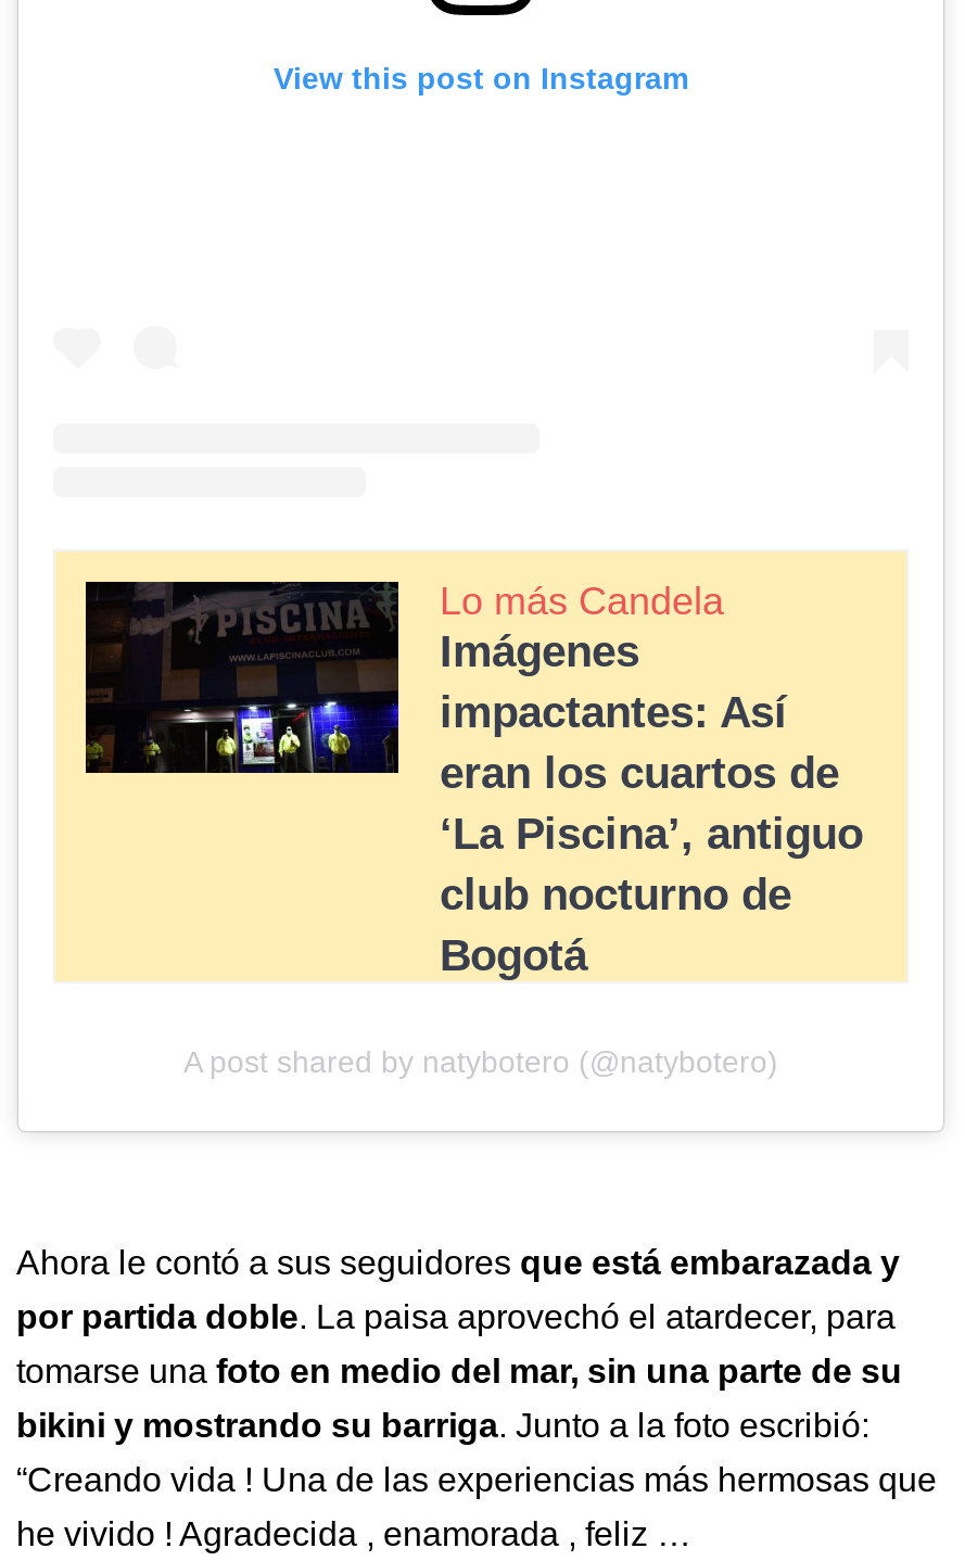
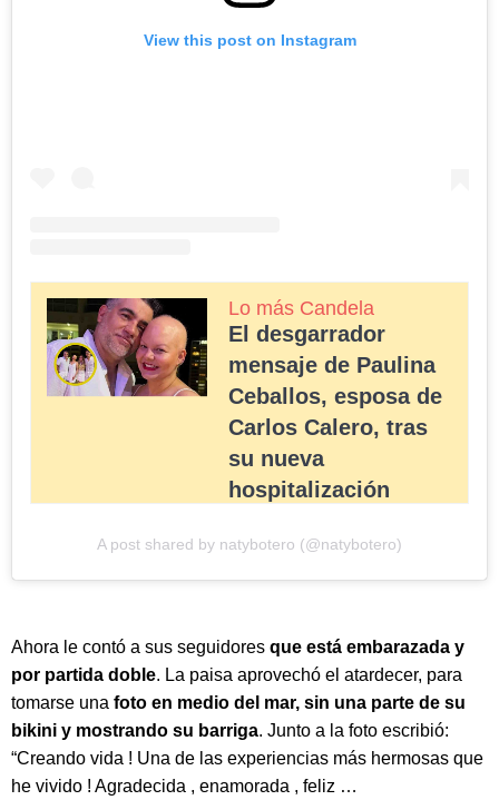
- [image]
- Imágenes
- impactantes: Así
- eran los cuartos de
- ‘La Piscina’, antiguo
- club nocturno de
- Bogotá
+ [image]
+ El desgarrador
+ mensaje de Paulina
+ Ceballos, esposa de
+ Carlos Calero, tras
+ su nueva
+ hospitalización
